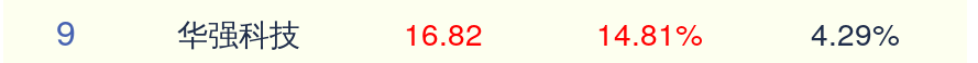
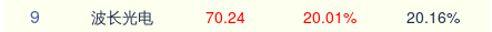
- 华强科技
- 16.82
- 14.81%
- 4.29%
+ 波长光电
+ 70.24
+ 20.01%
+ 20.16%
